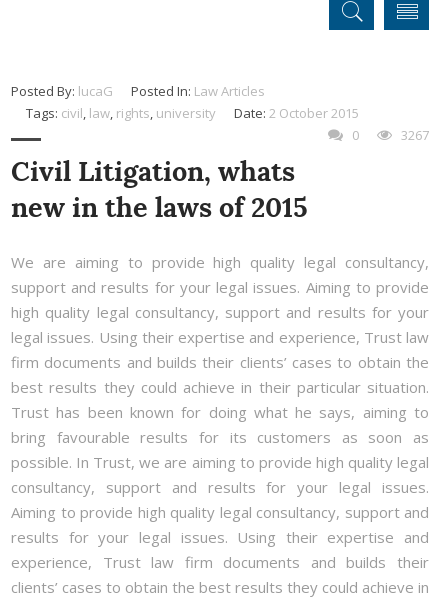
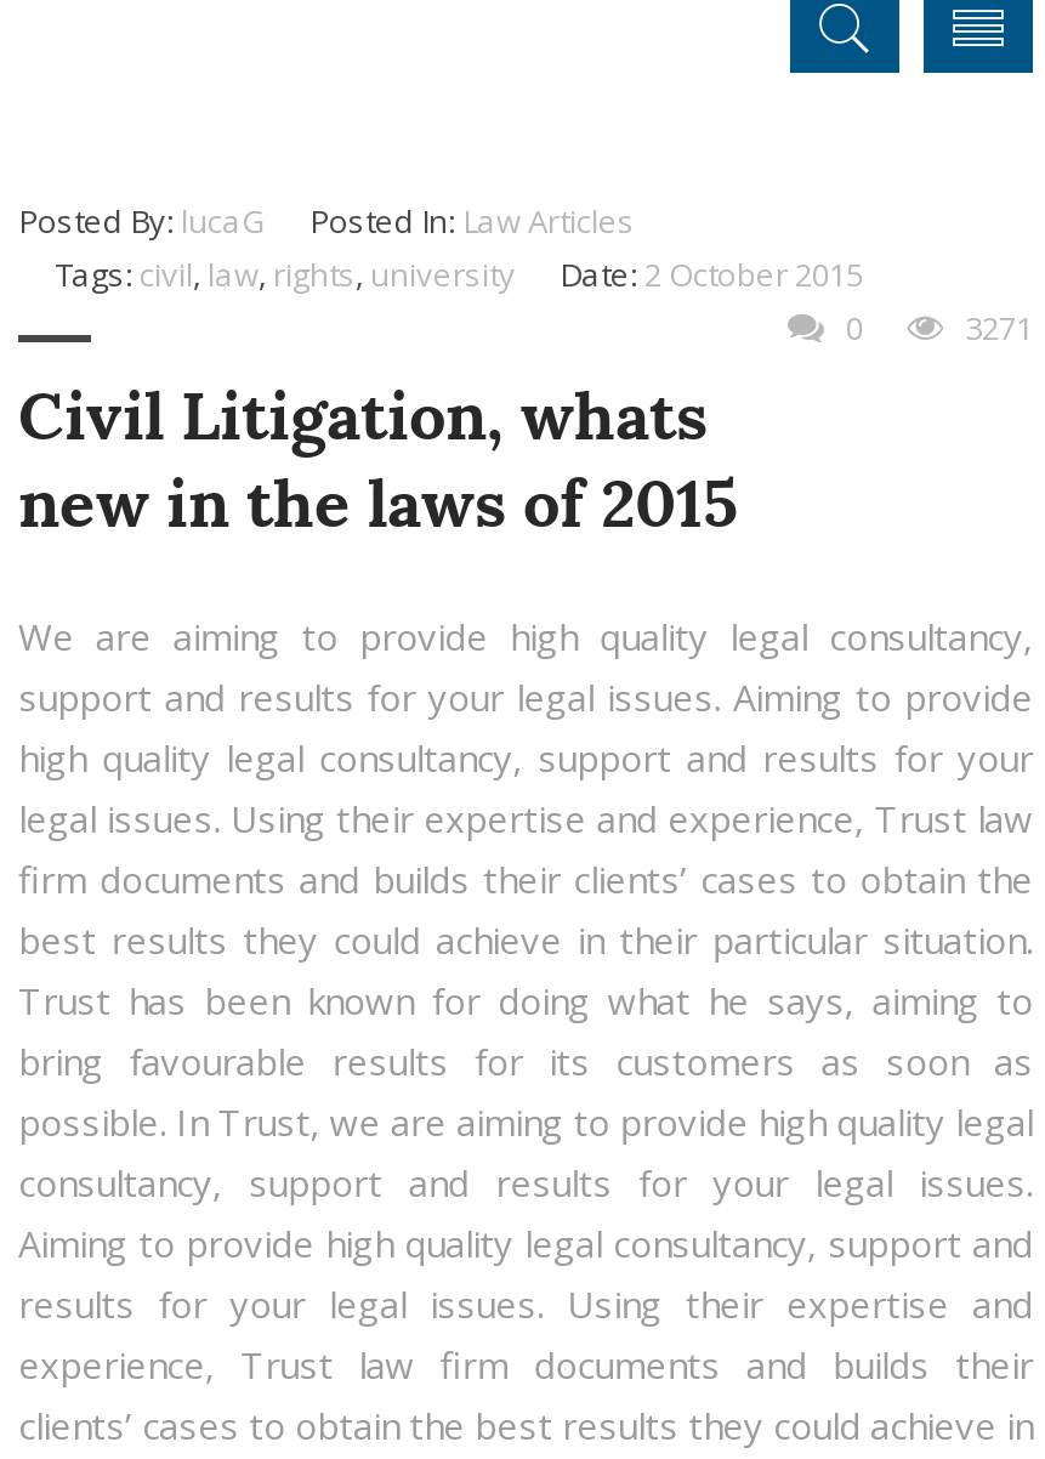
- 3267
+ 3271
